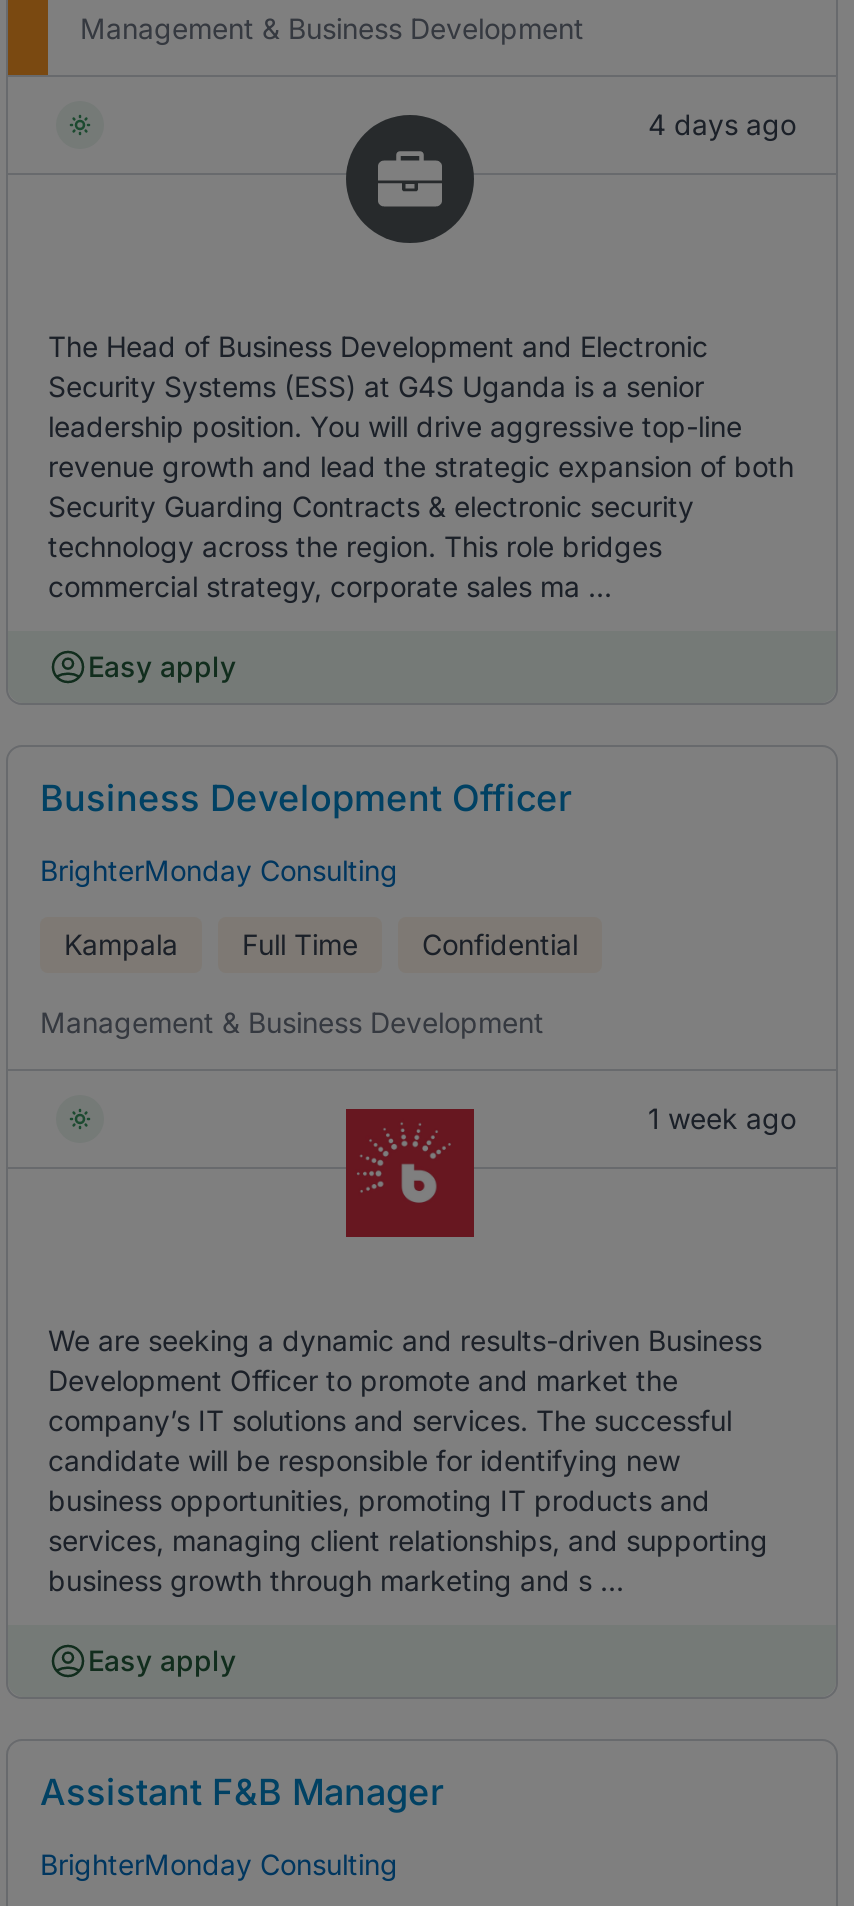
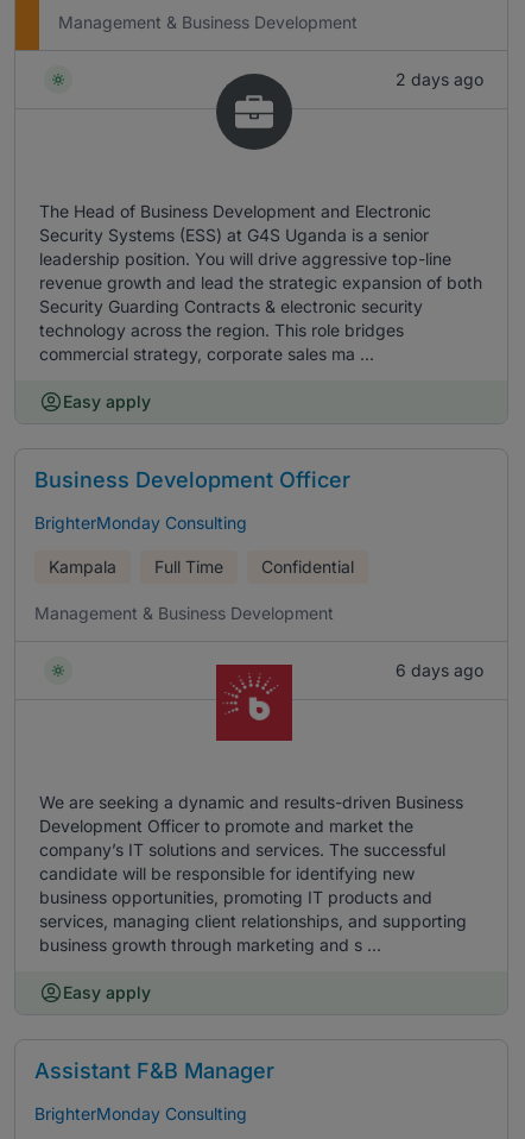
- 4 days ago
+ 2 days ago

- 1 week ago
+ 6 days ago
